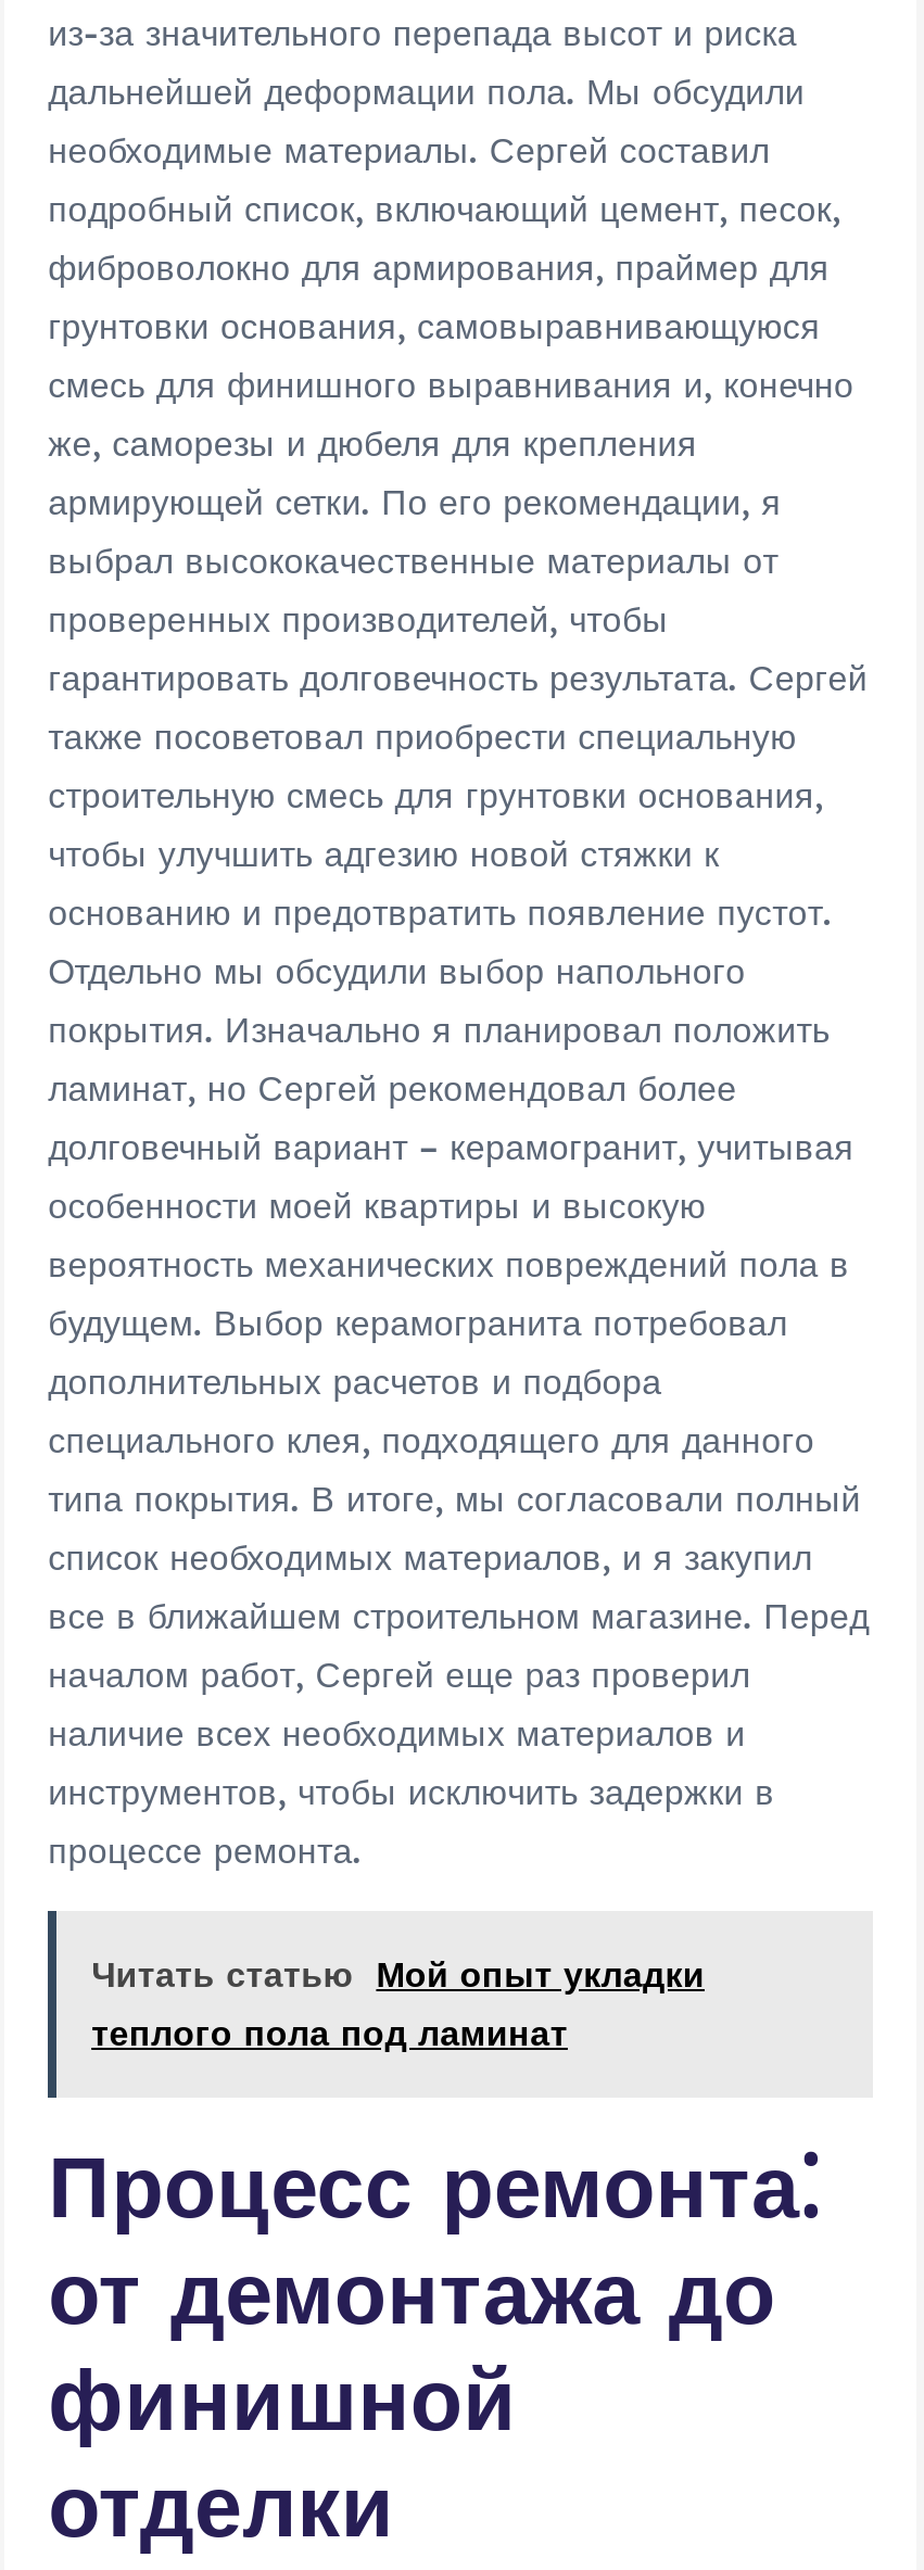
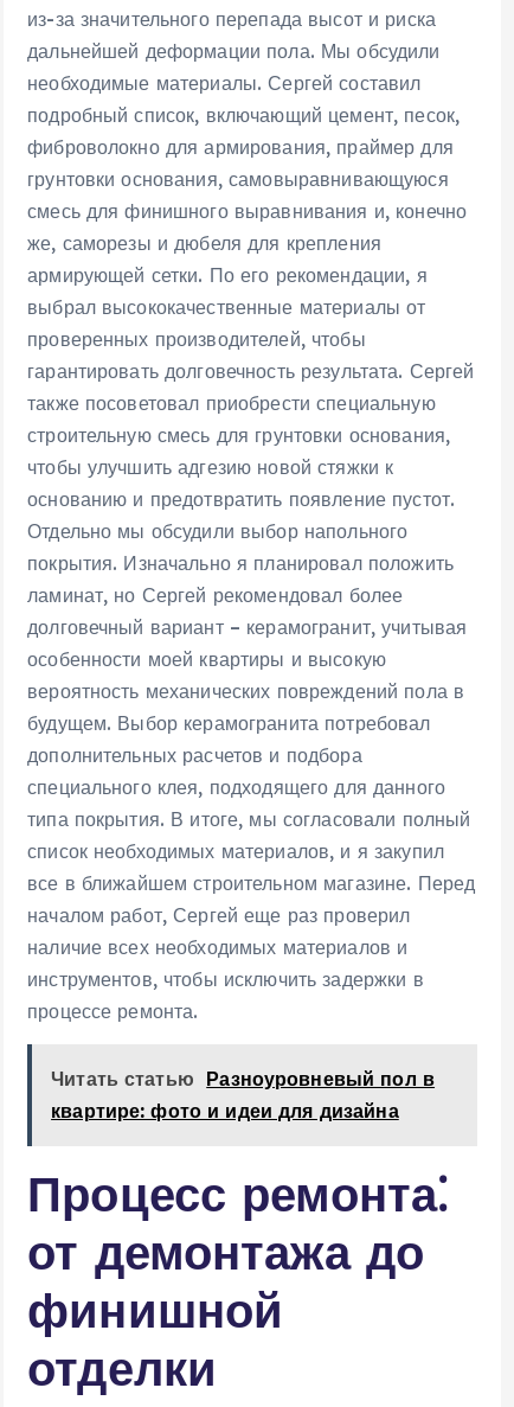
- Читать статью Мой опыт укладки
- теплого пола под ламинат
+ Читать статью Разноуровневый пол в
+ квартире: фото и идеи для дизайна
